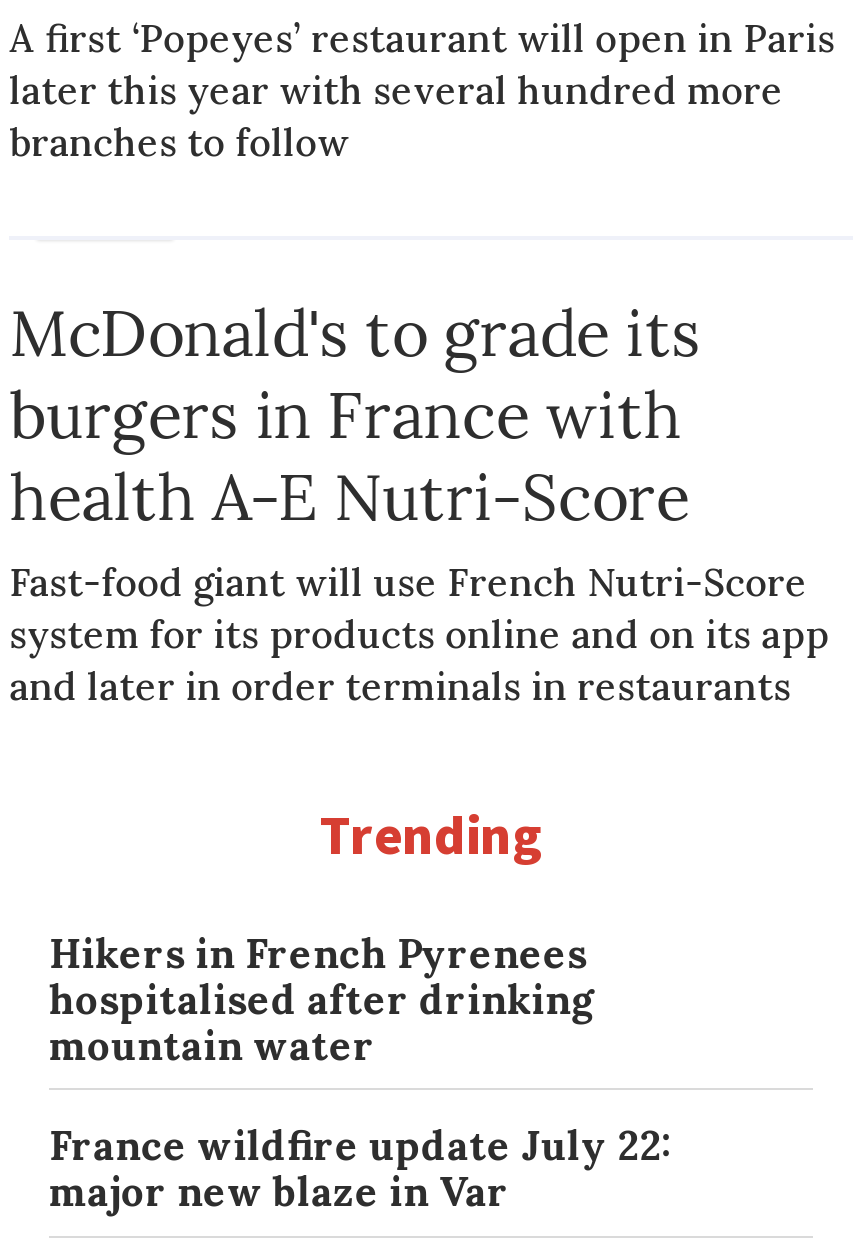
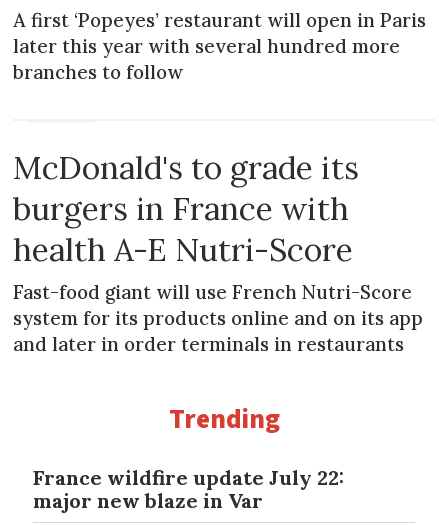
- Hikers in French Pyrenees
- hospitalised after drinking
- mountain water
